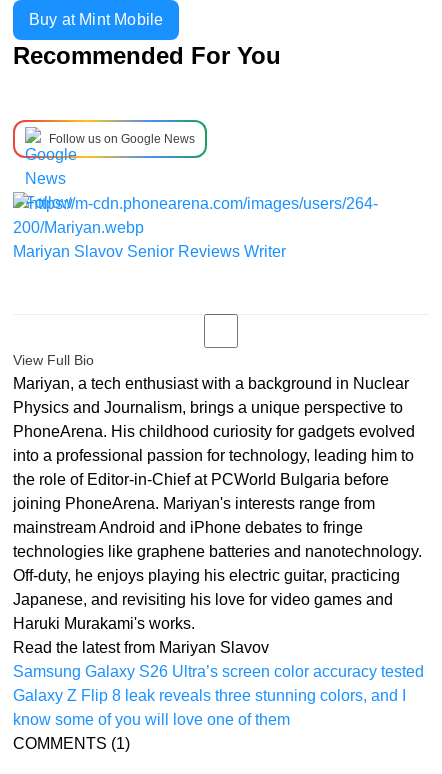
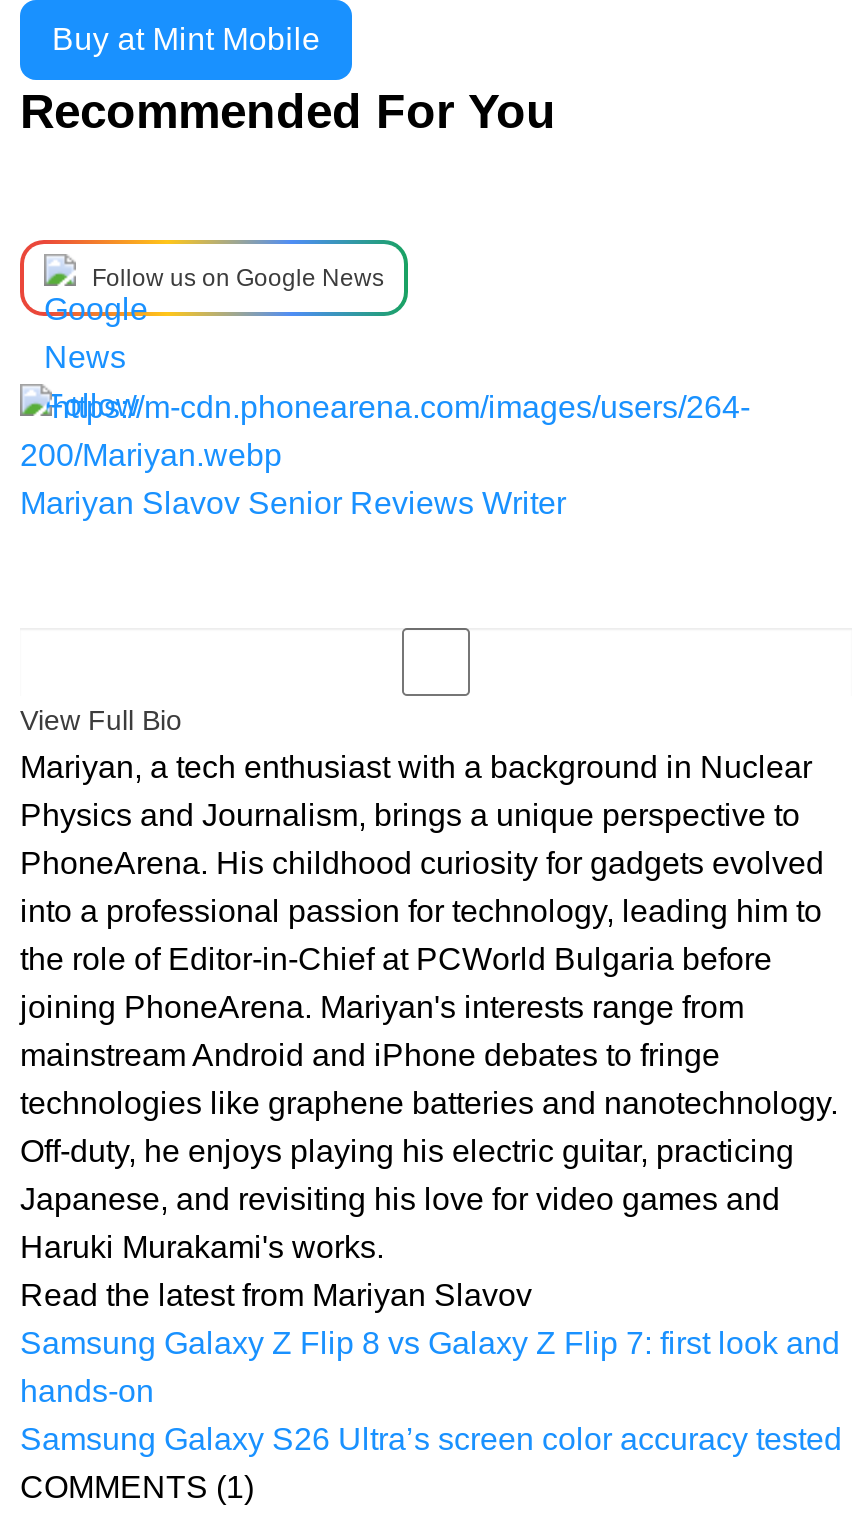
+ Samsung Galaxy Z Flip 8 vs Galaxy Z Flip 7: first look and
+ hands-on

moved down: Samsung Galaxy S26 Ultra’s screen color accuracy tested

- Galaxy Z Flip 8 leak reveals three stunning colors, and I
- know some of you will love one of them
